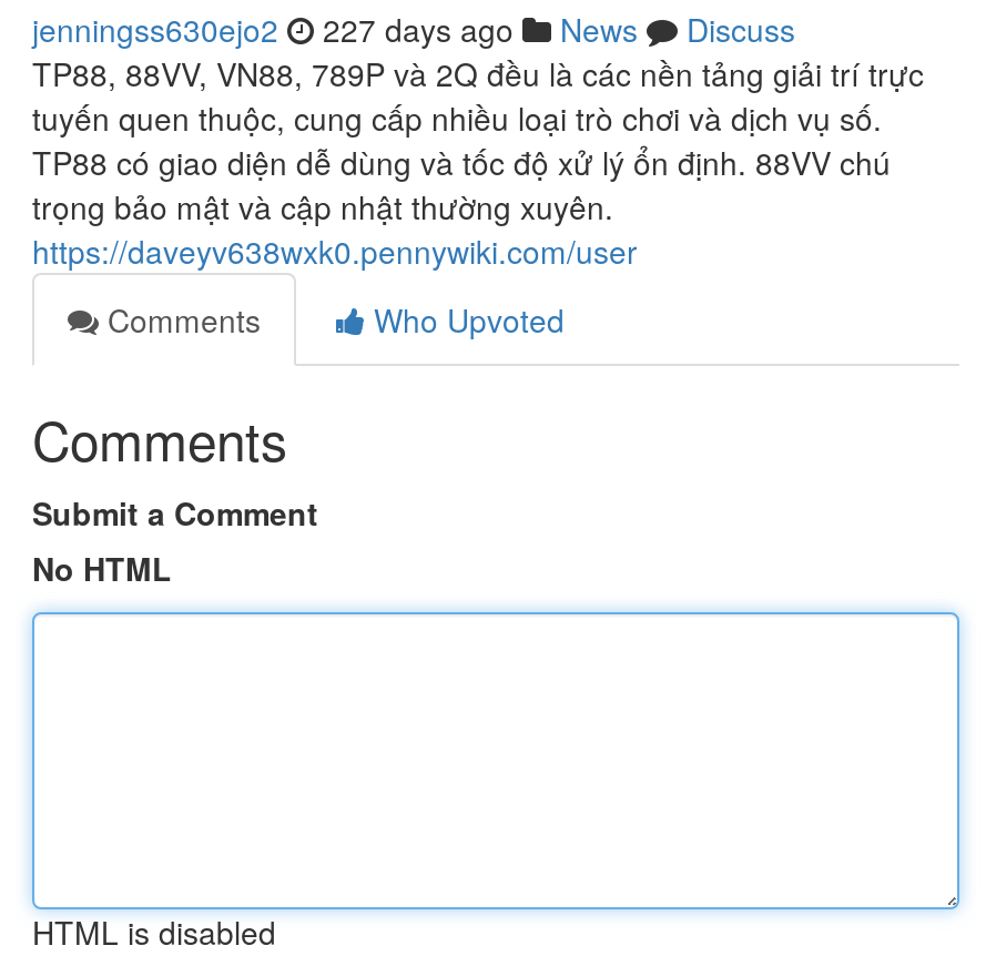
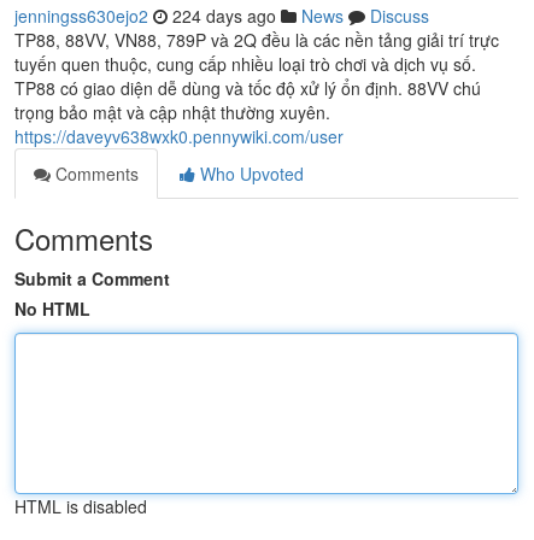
- jenningss630ejo2 227 days ago News Discuss
+ jenningss630ejo2 224 days ago News Discuss
